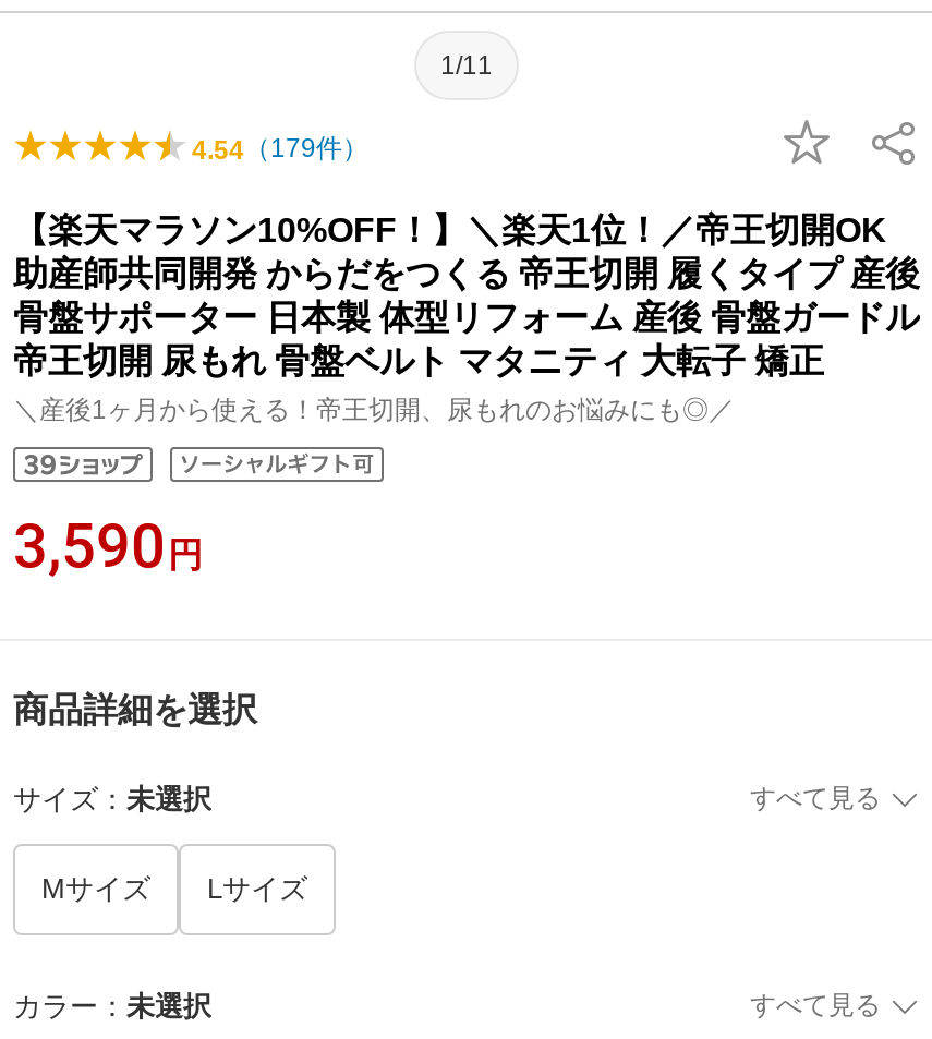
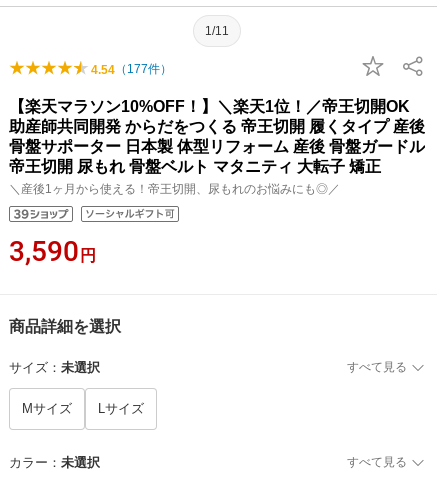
- 4.54（179件）
+ 4.54（177件）
